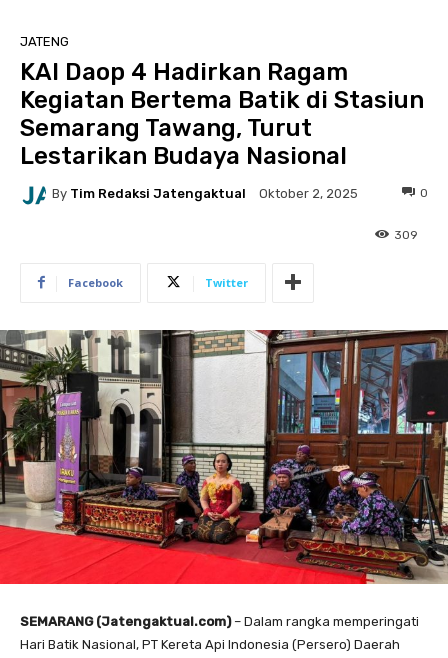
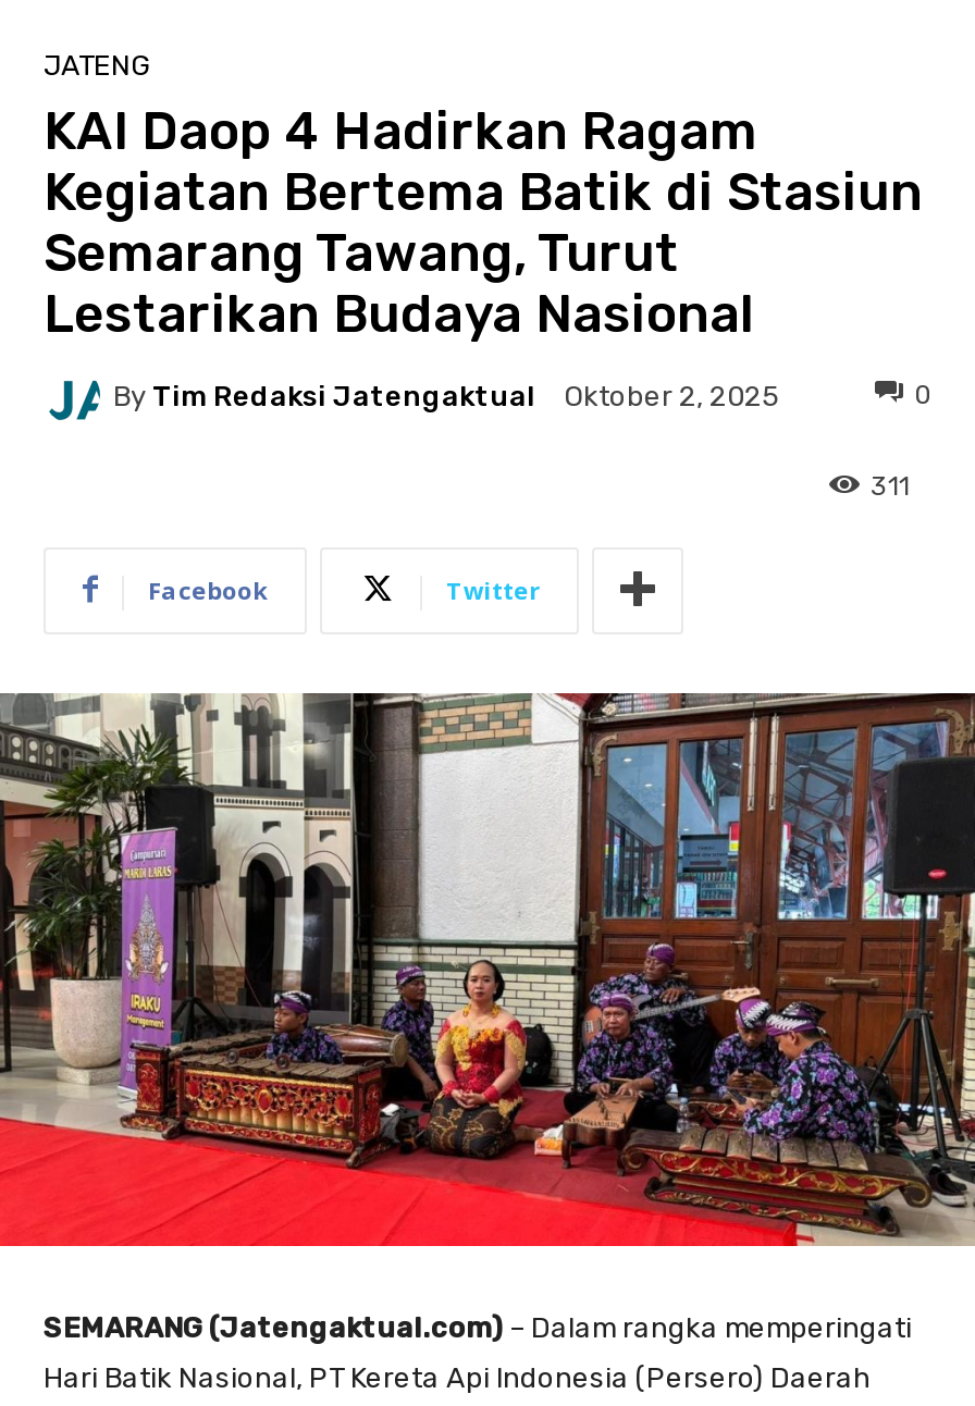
- 309
+ 311
